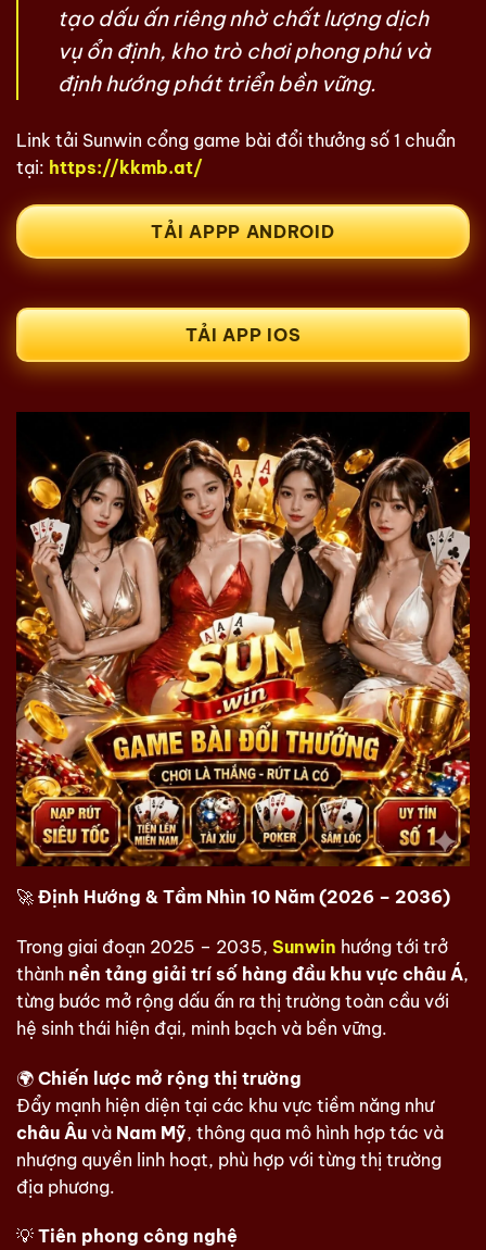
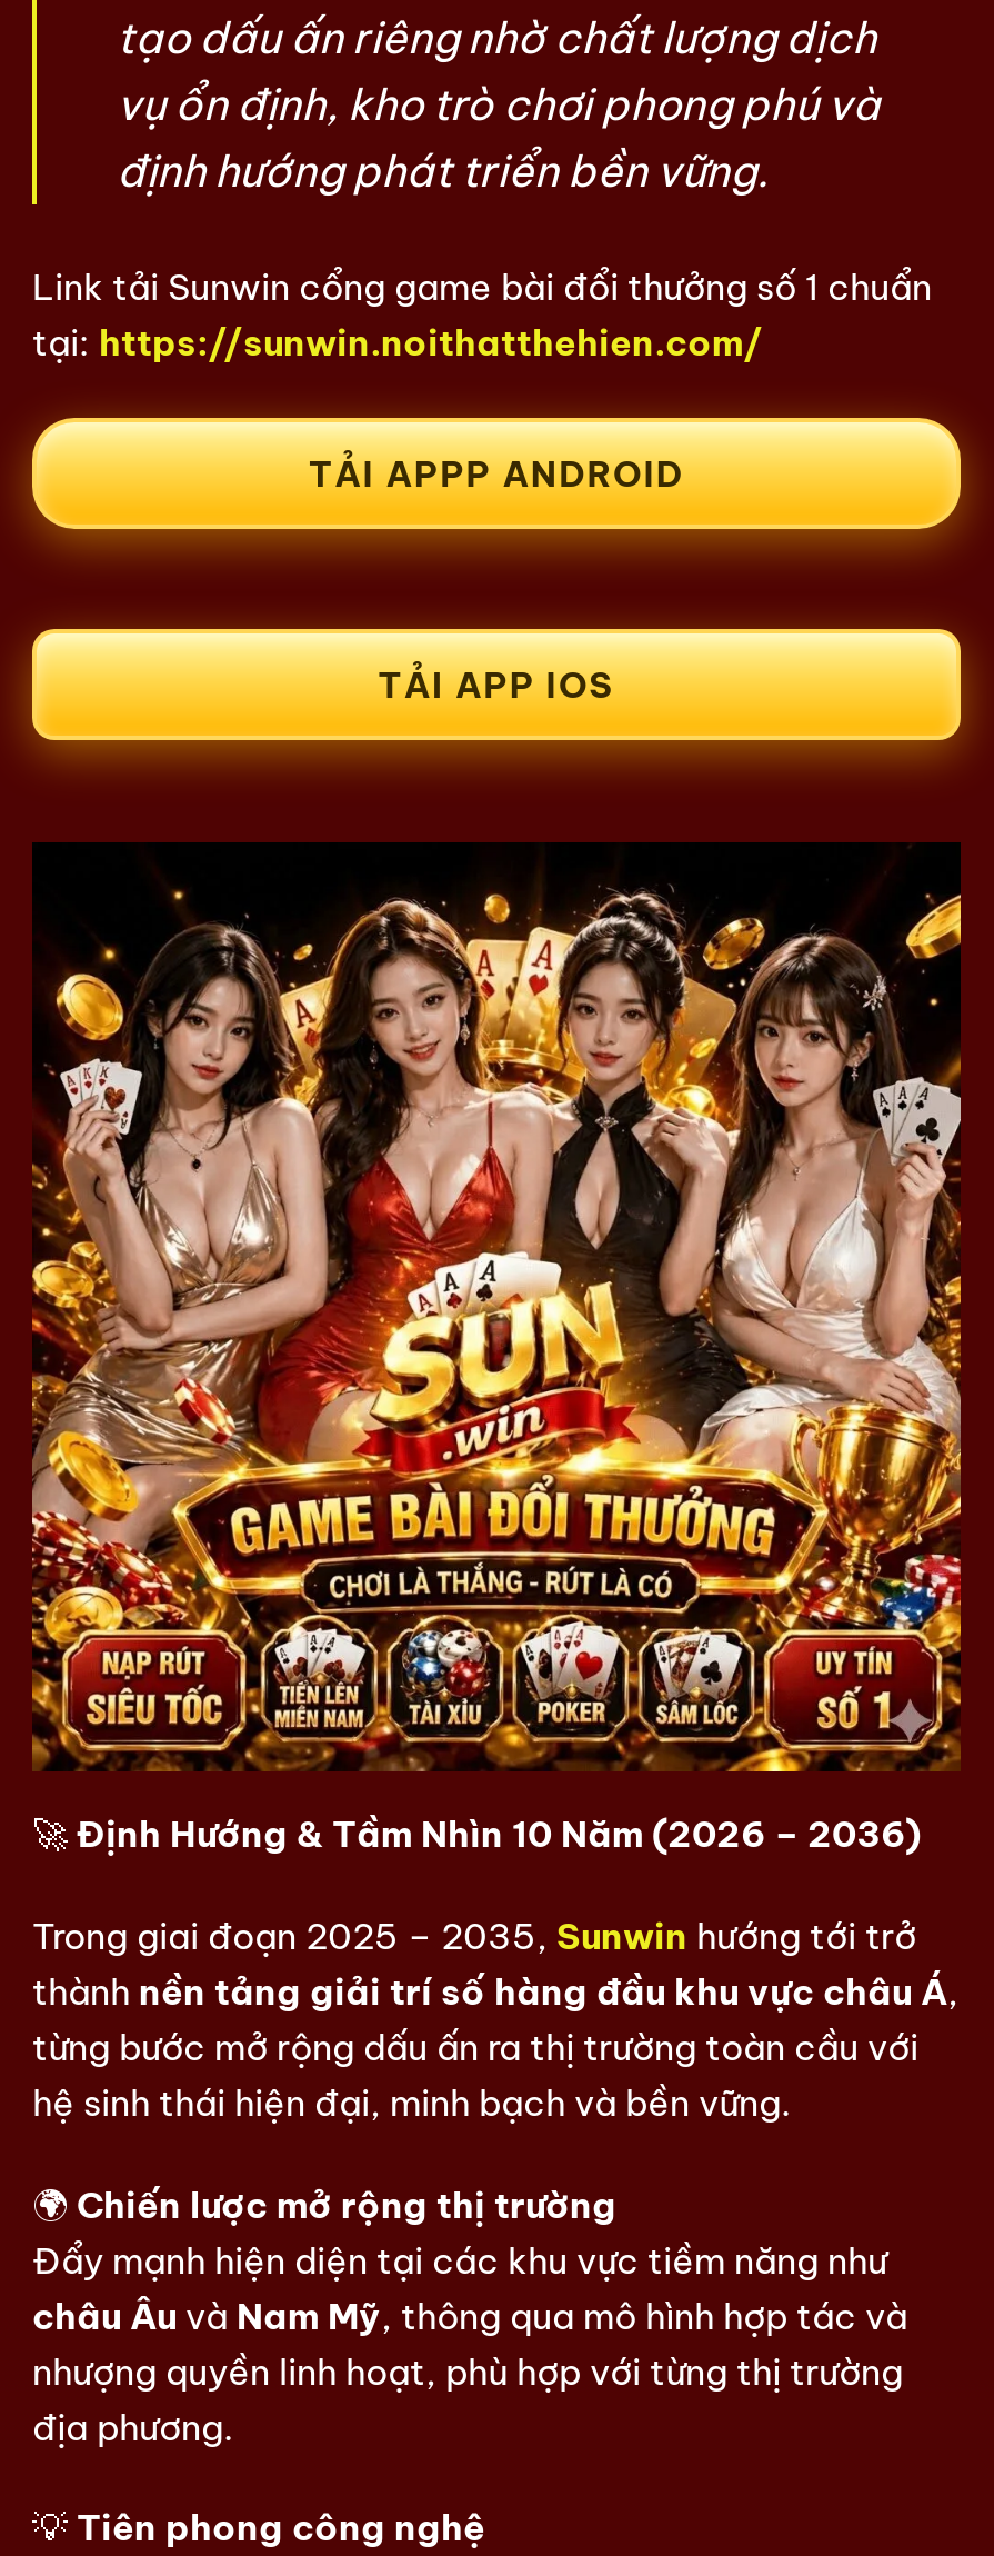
- tại: https://kkmb.at/
+ tại: https://sunwin.noithatthehien.com/
